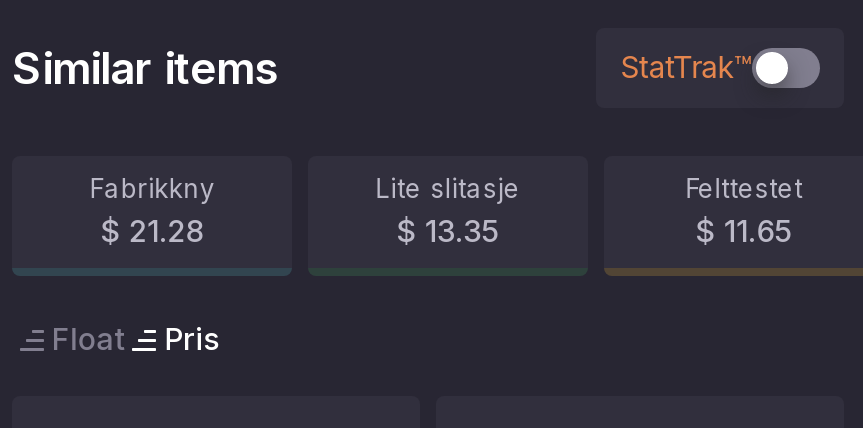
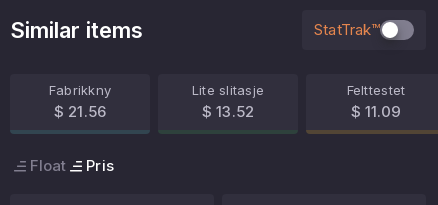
- $ 21.28
+ $ 21.56

- $ 13.35
+ $ 13.52

- $ 11.65
+ $ 11.09
